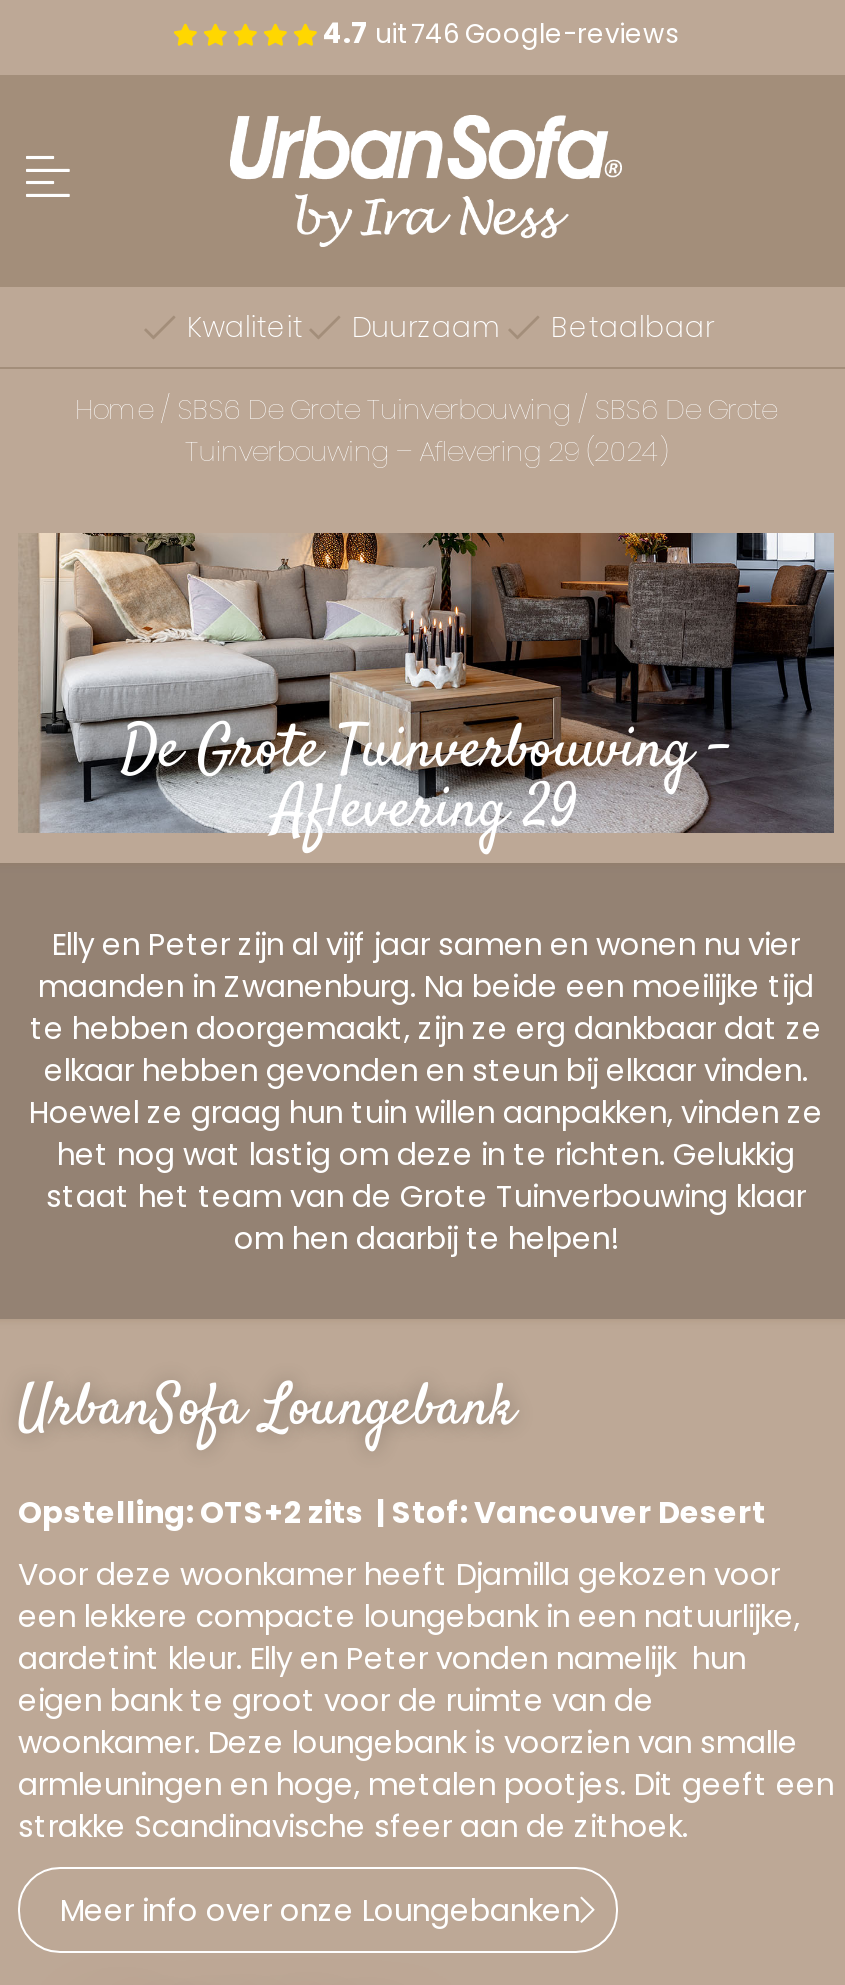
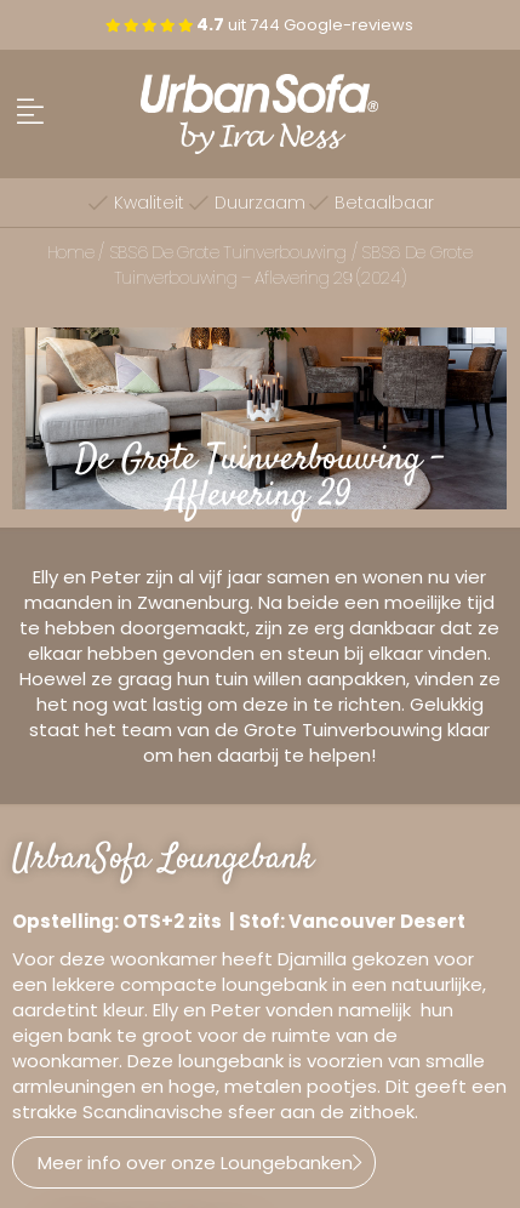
- 4.7 uit746 Google-reviews
+ 4.7 uit744 Google-reviews
